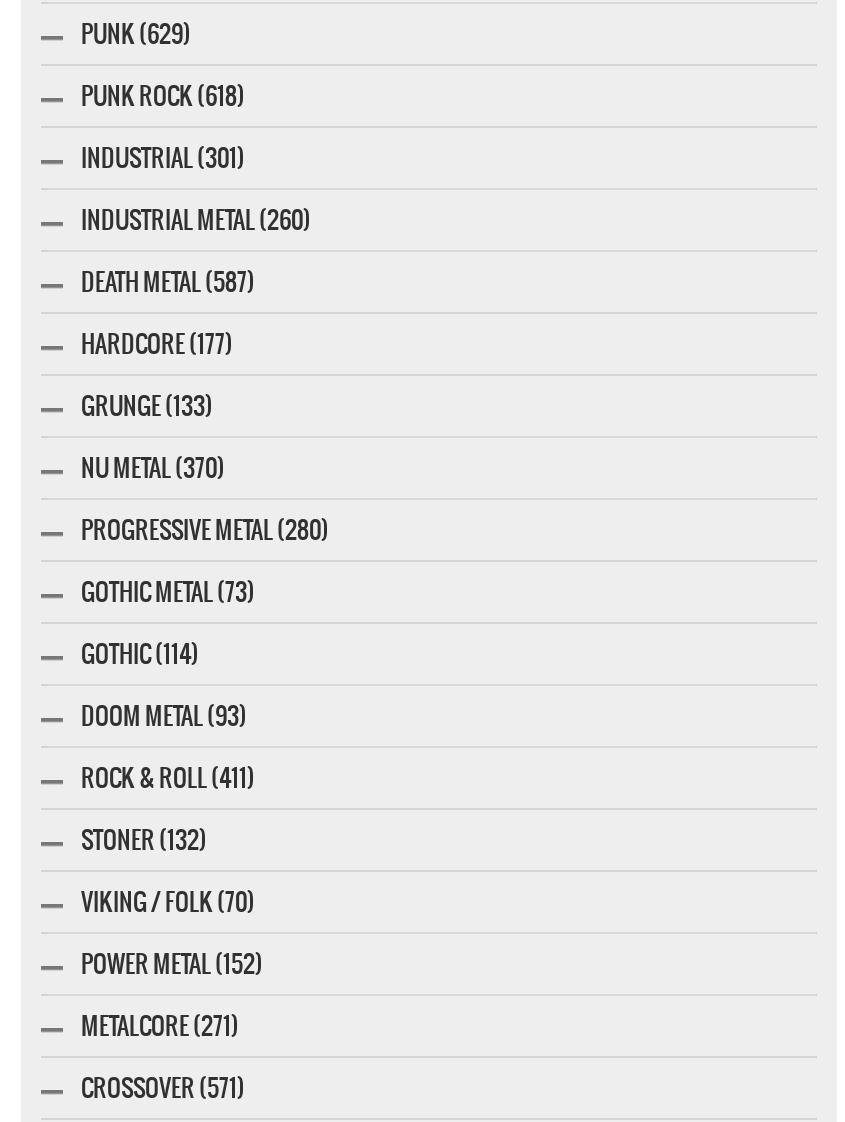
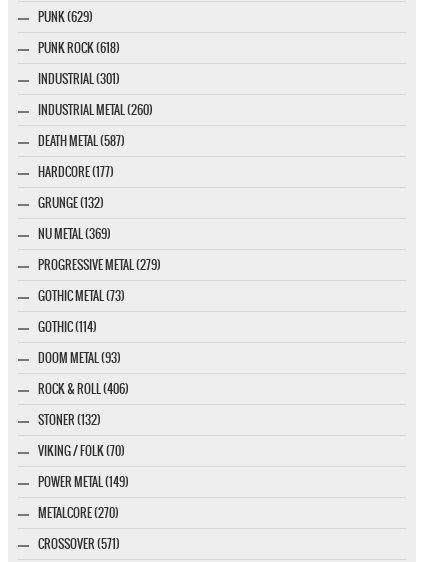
- GRUNGE (133)
+ GRUNGE (132)

- NU METAL (370)
+ NU METAL (369)

- PROGRESSIVE METAL (280)
+ PROGRESSIVE METAL (279)

- ROCK & ROLL (411)
+ ROCK & ROLL (406)

- POWER METAL (152)
+ POWER METAL (149)

- METALCORE (271)
+ METALCORE (270)
